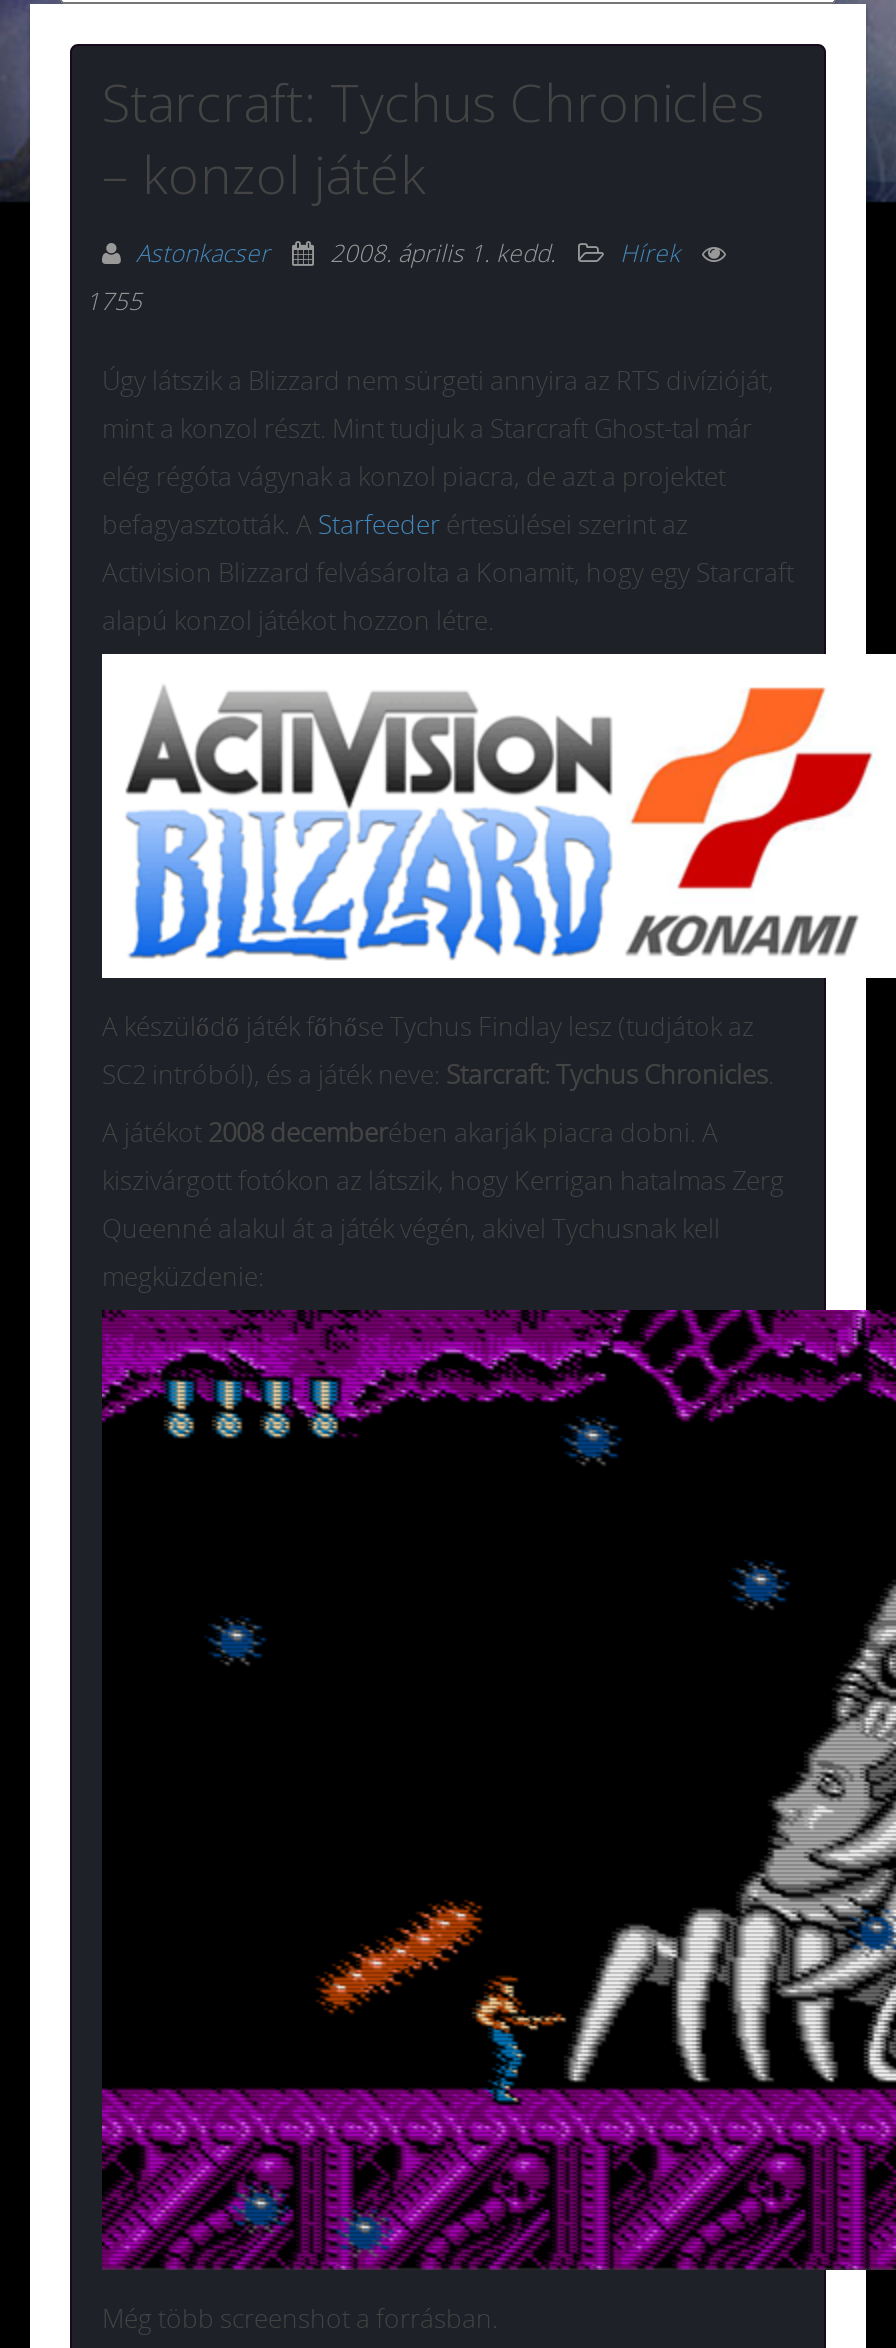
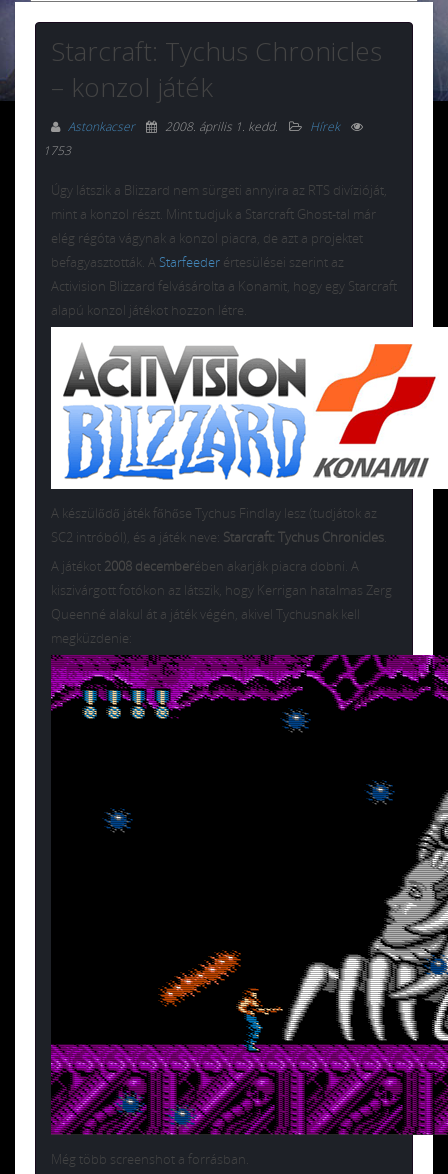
- 1755
+ 1753
